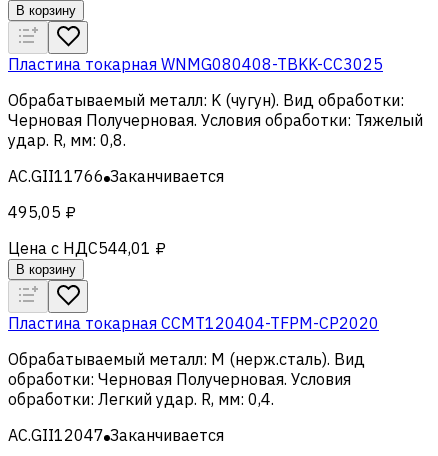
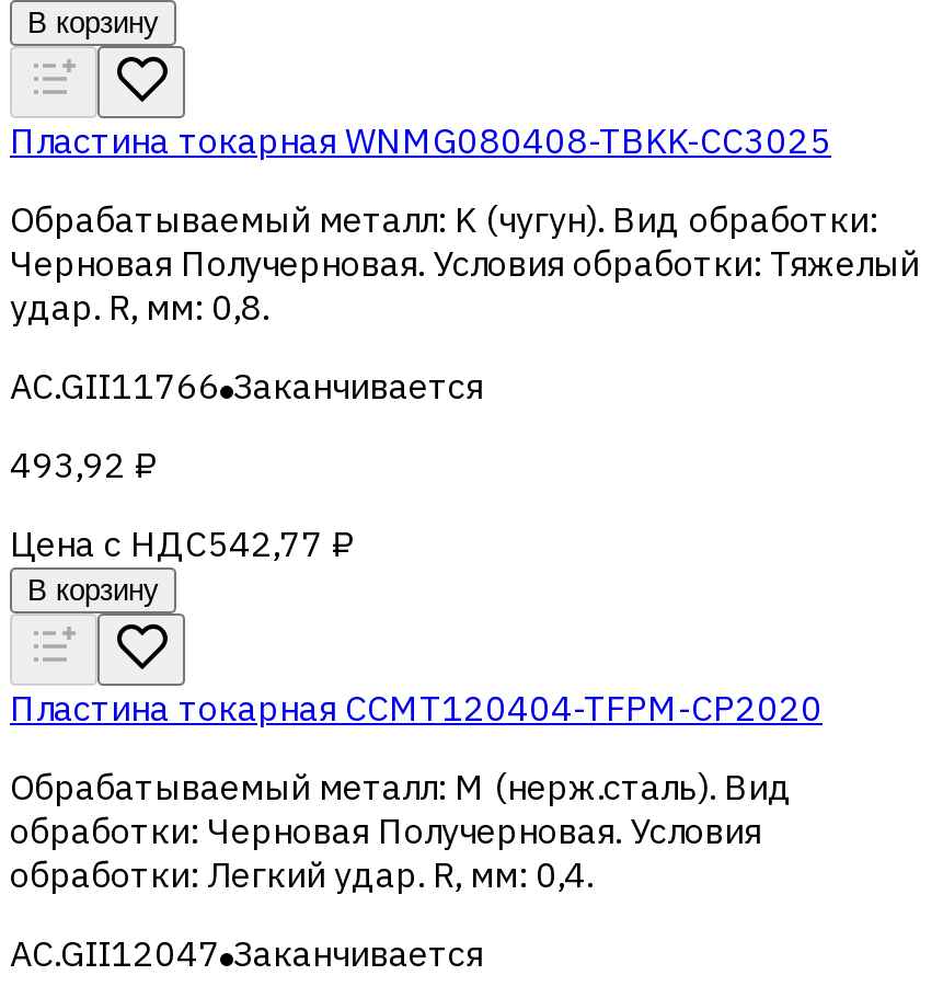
- 495,05 ₽
+ 493,92 ₽

- Цена с НДС544,01 ₽
+ Цена с НДС542,77 ₽
